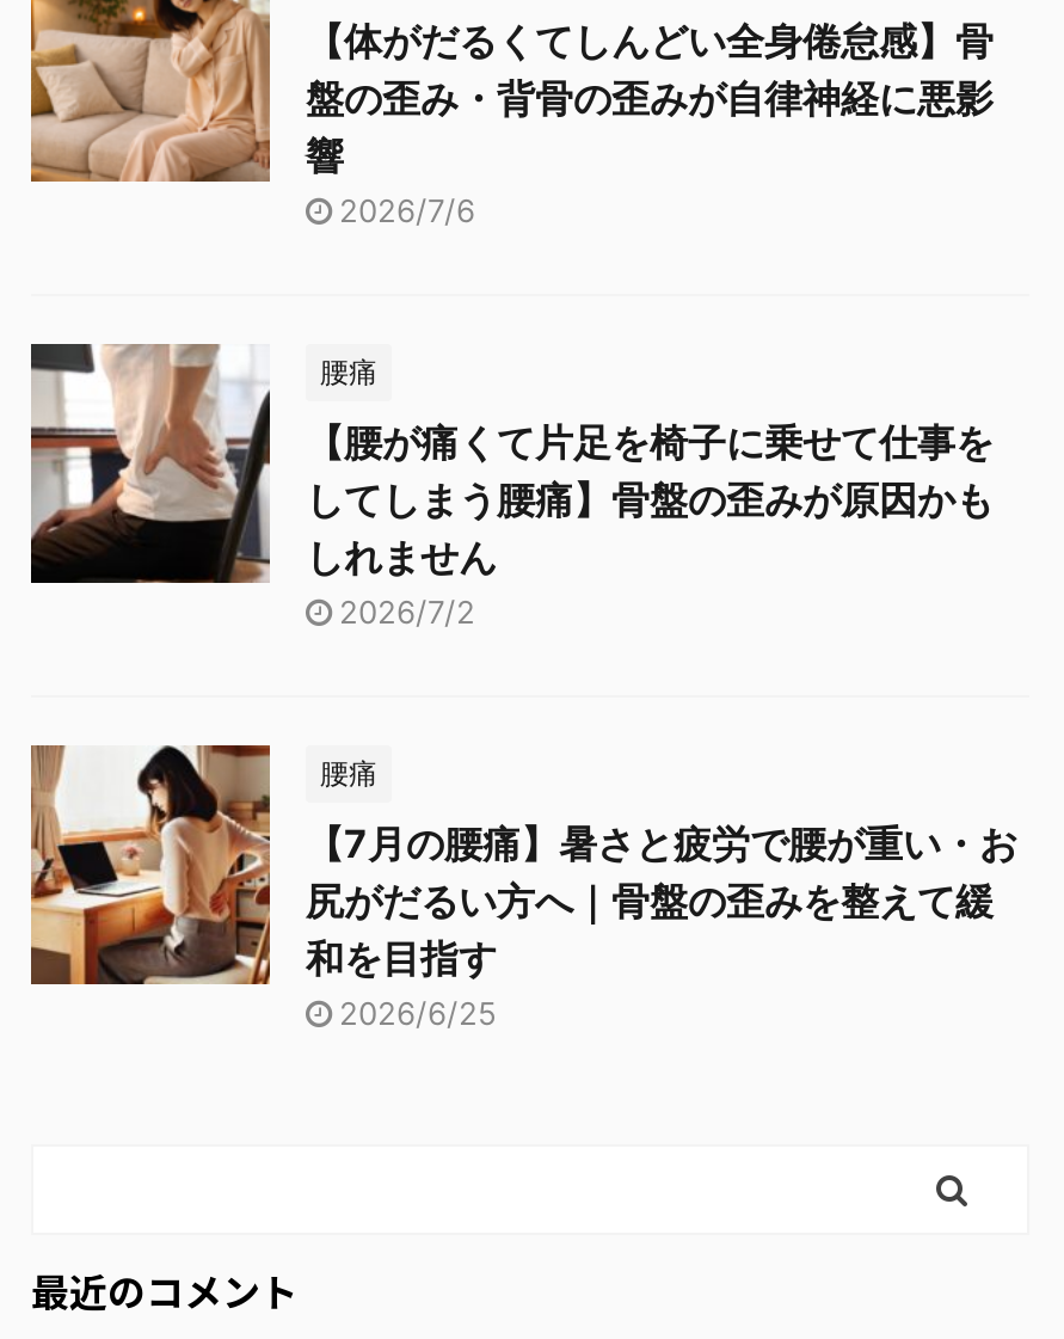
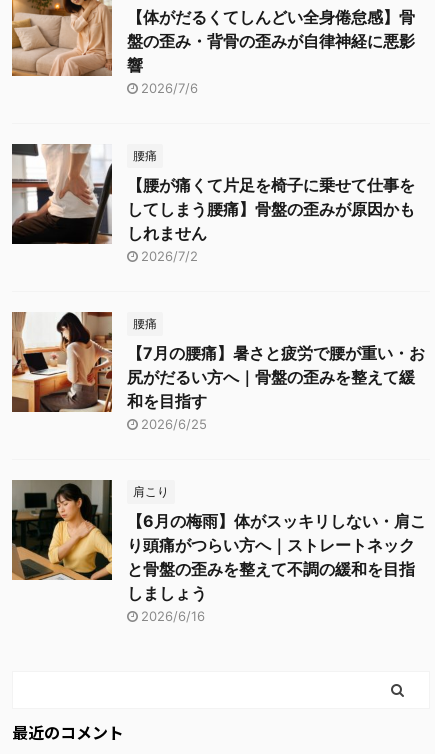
+ [image]
+ 肩こり
+ 【6月の梅雨】体がスッキリしない・肩こ
+ り頭痛がつらい方へ｜ストレートネック
+ と骨盤の歪みを整えて不調の緩和を目指
+ しましょう
+ 2026/6/16
